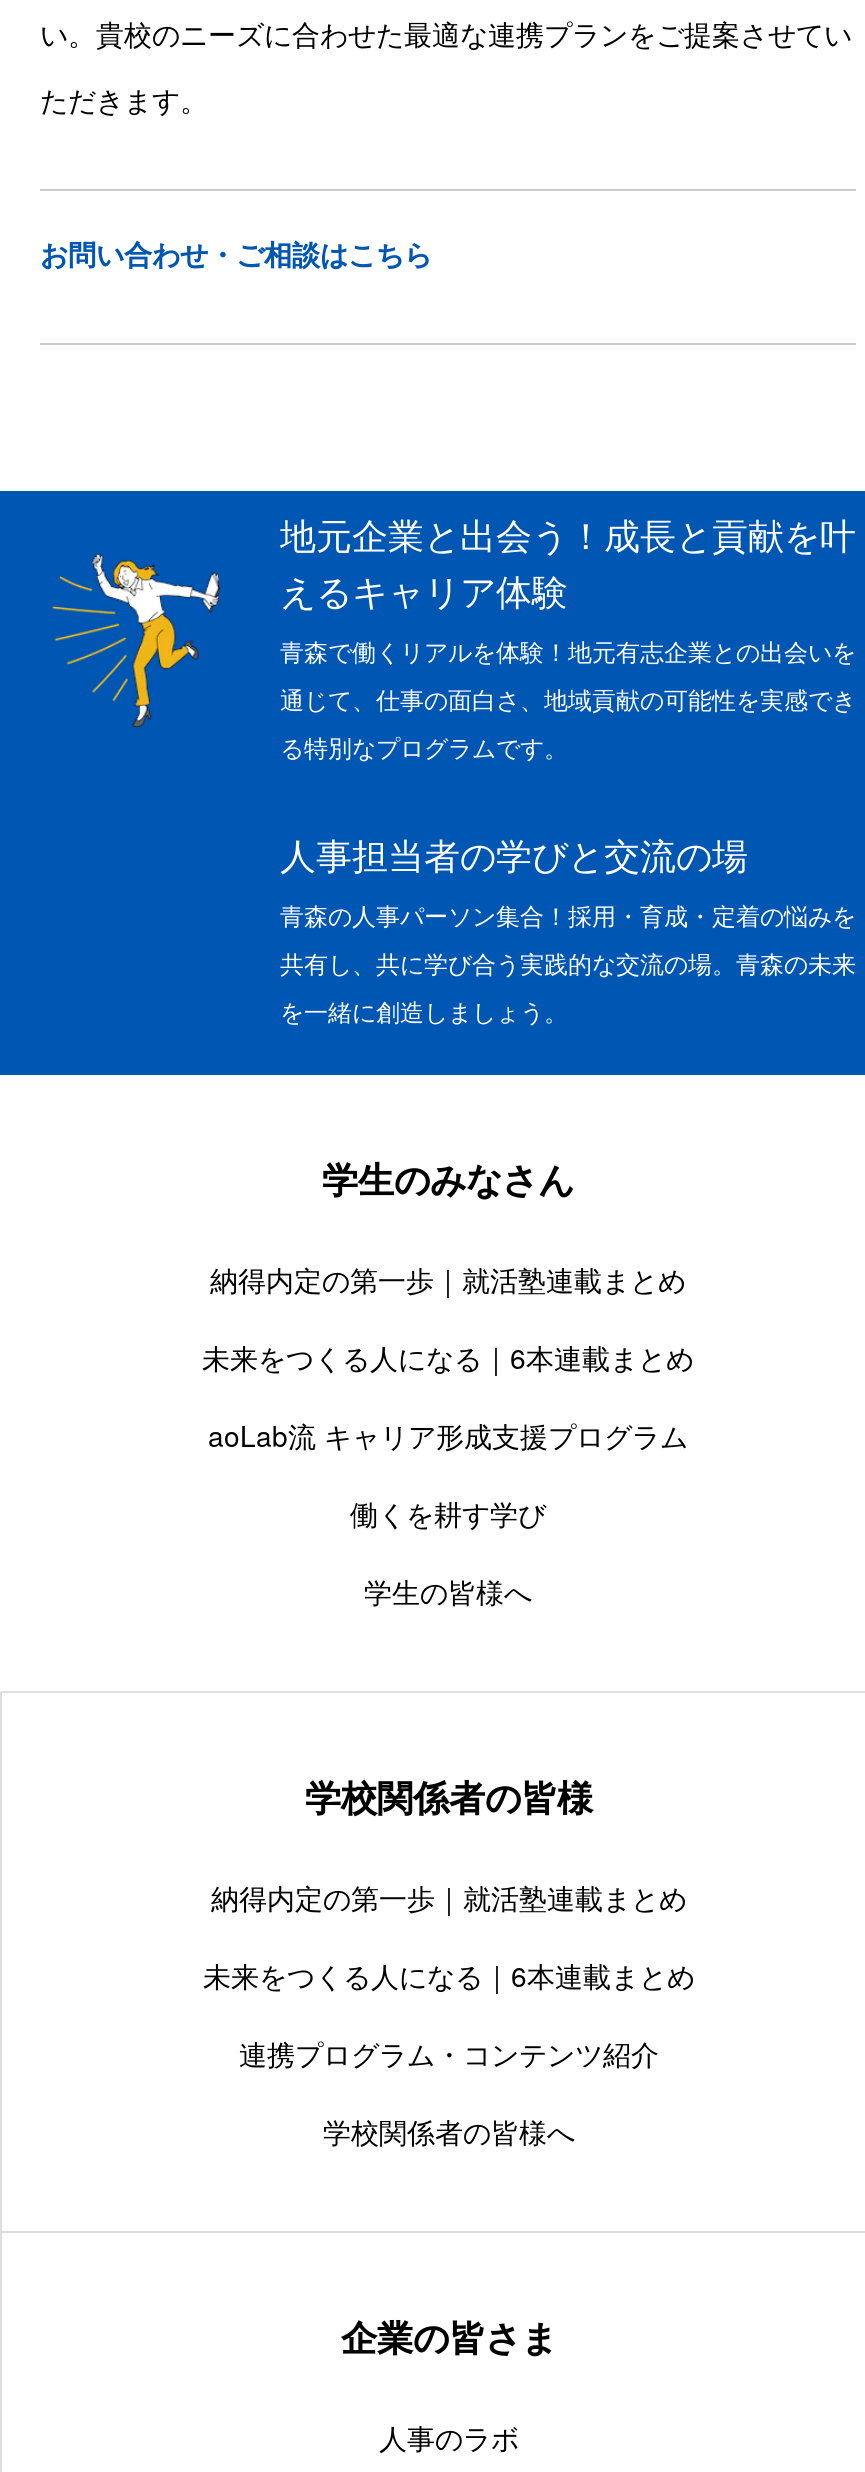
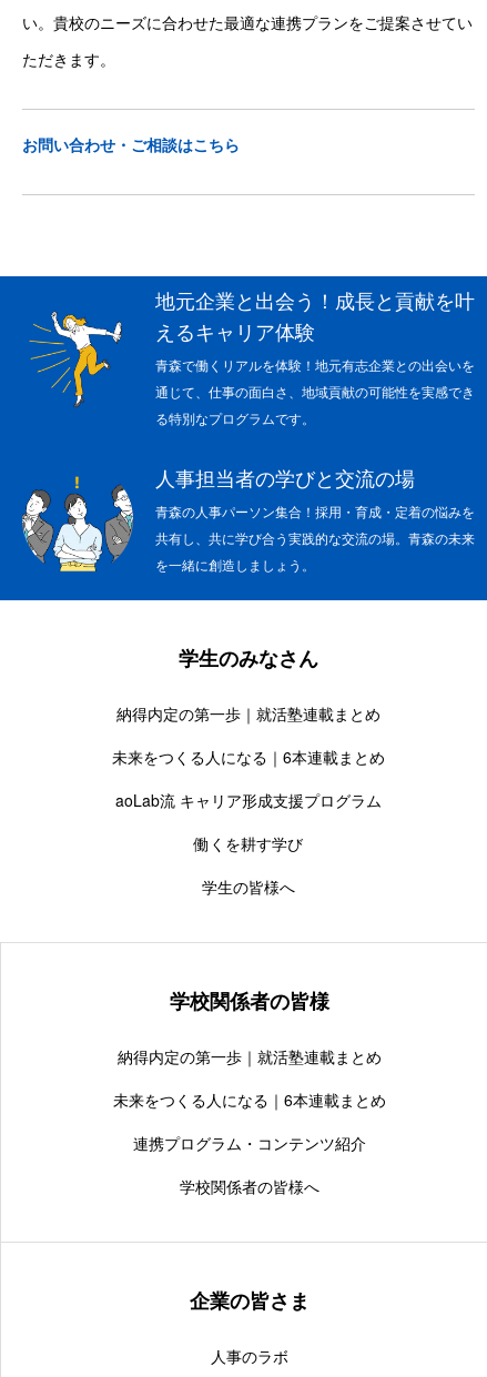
+ [image]
